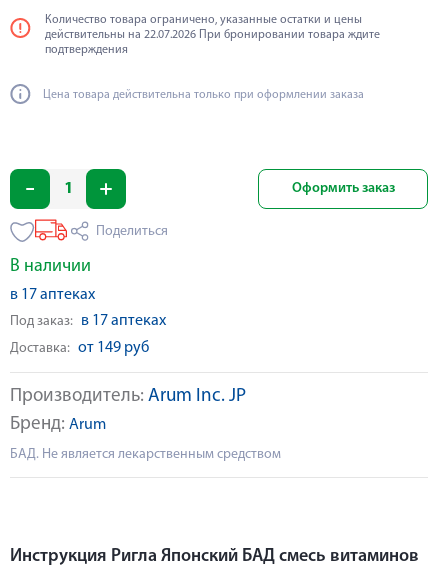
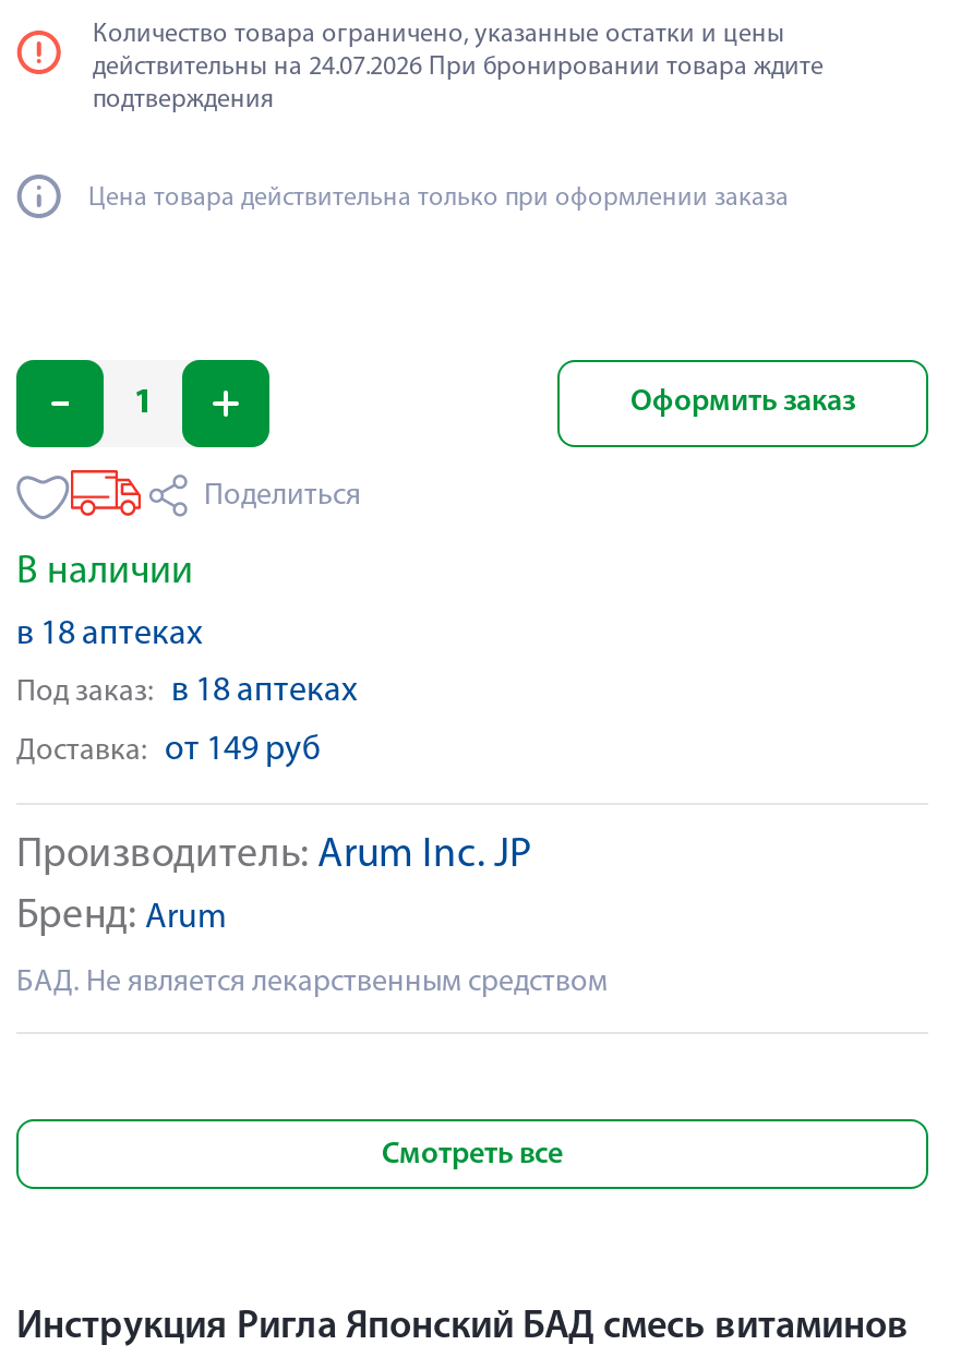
- действительны на 22.07.2026 При бронировании товара ждите
+ действительны на 24.07.2026 При бронировании товара ждите

- в 17 аптеках
+ в 18 аптеках

- Под заказ: в 17 аптеках
+ Под заказ: в 18 аптеках

+ Смотреть все
